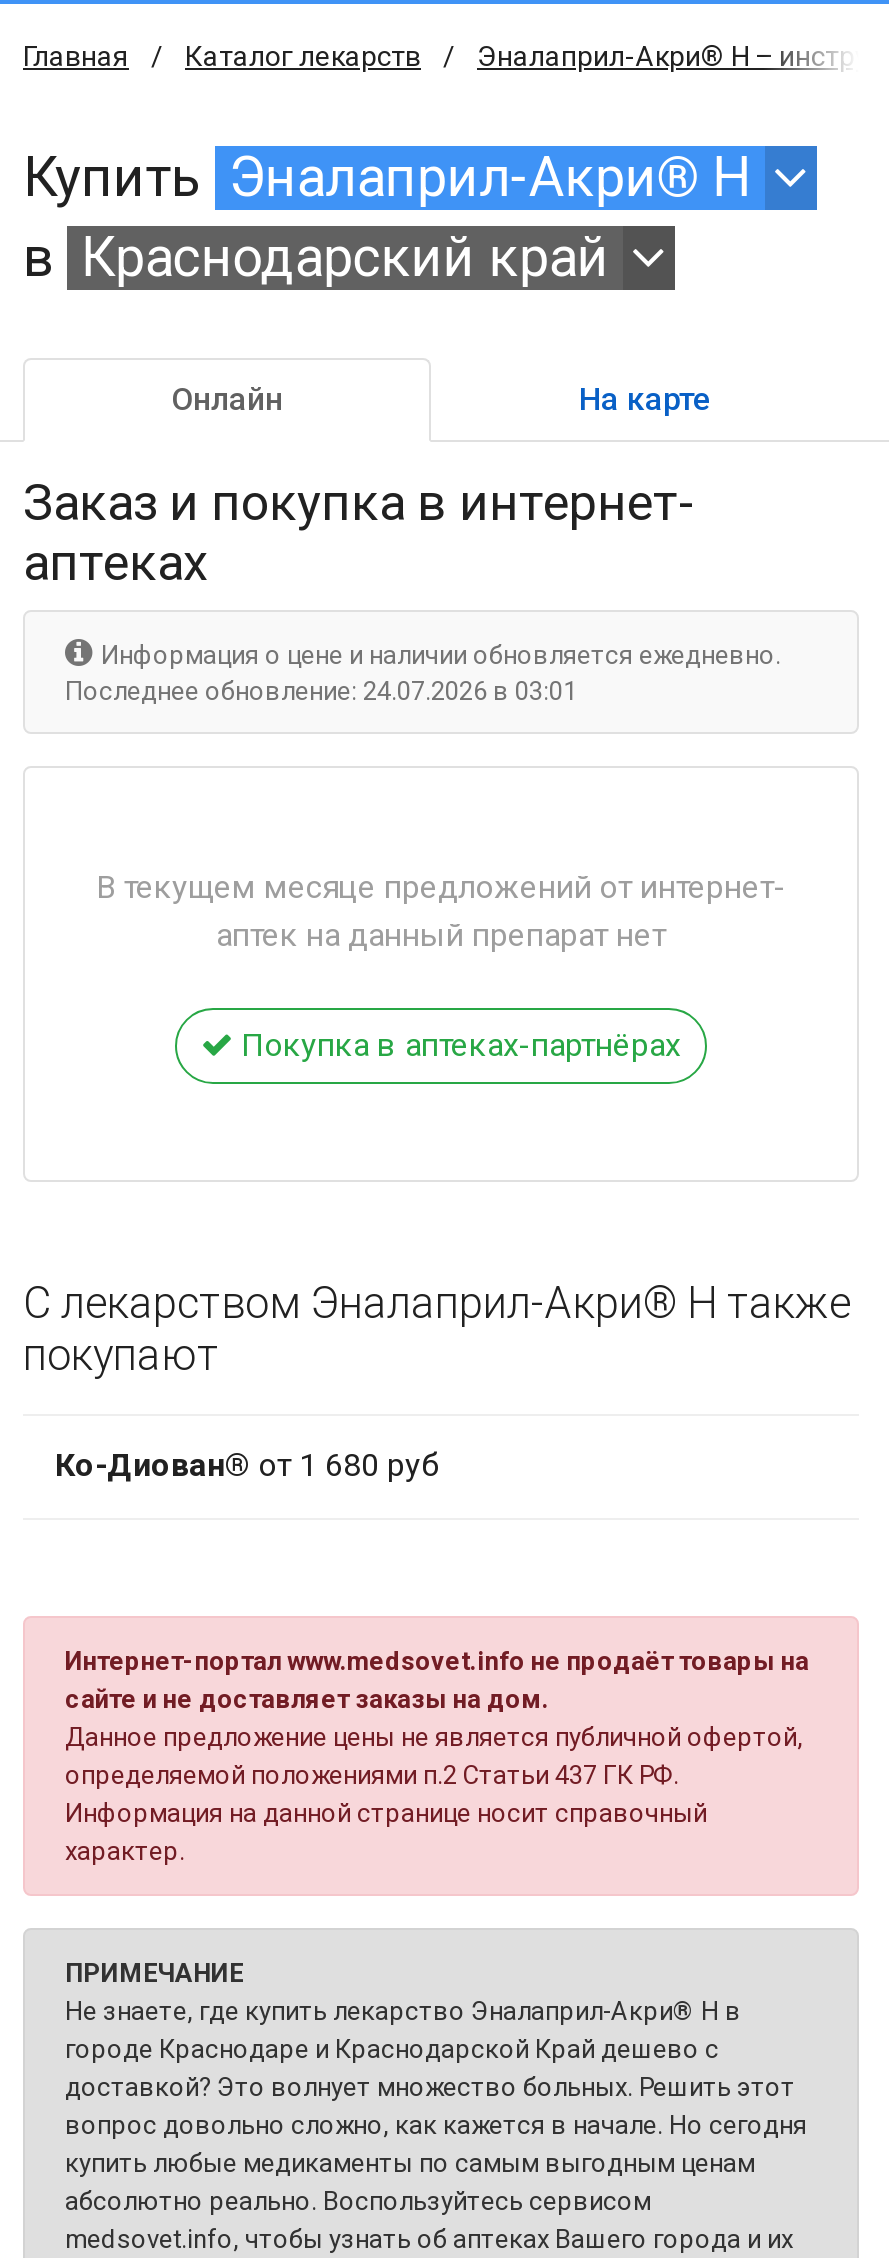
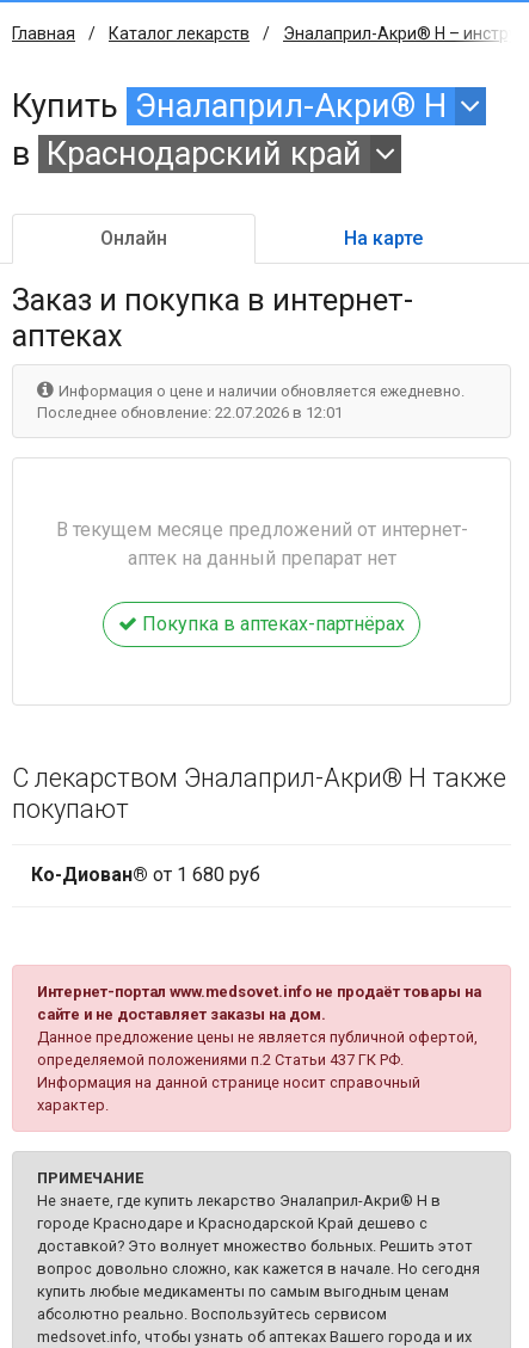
- Последнее обновление: 24.07.2026 в 03:01
+ Последнее обновление: 22.07.2026 в 12:01
